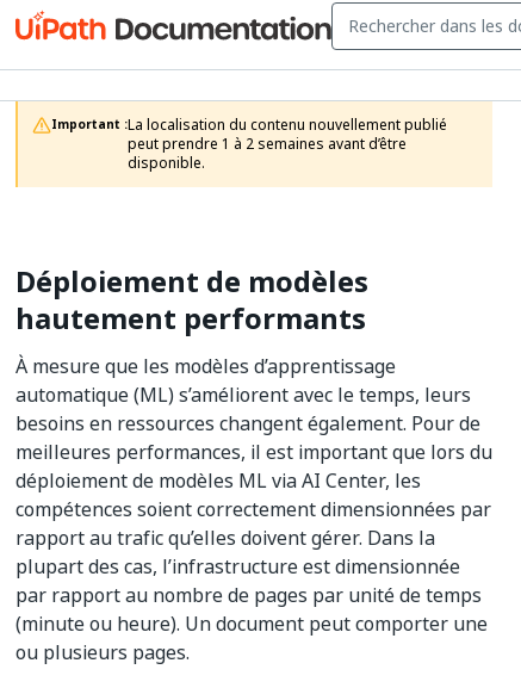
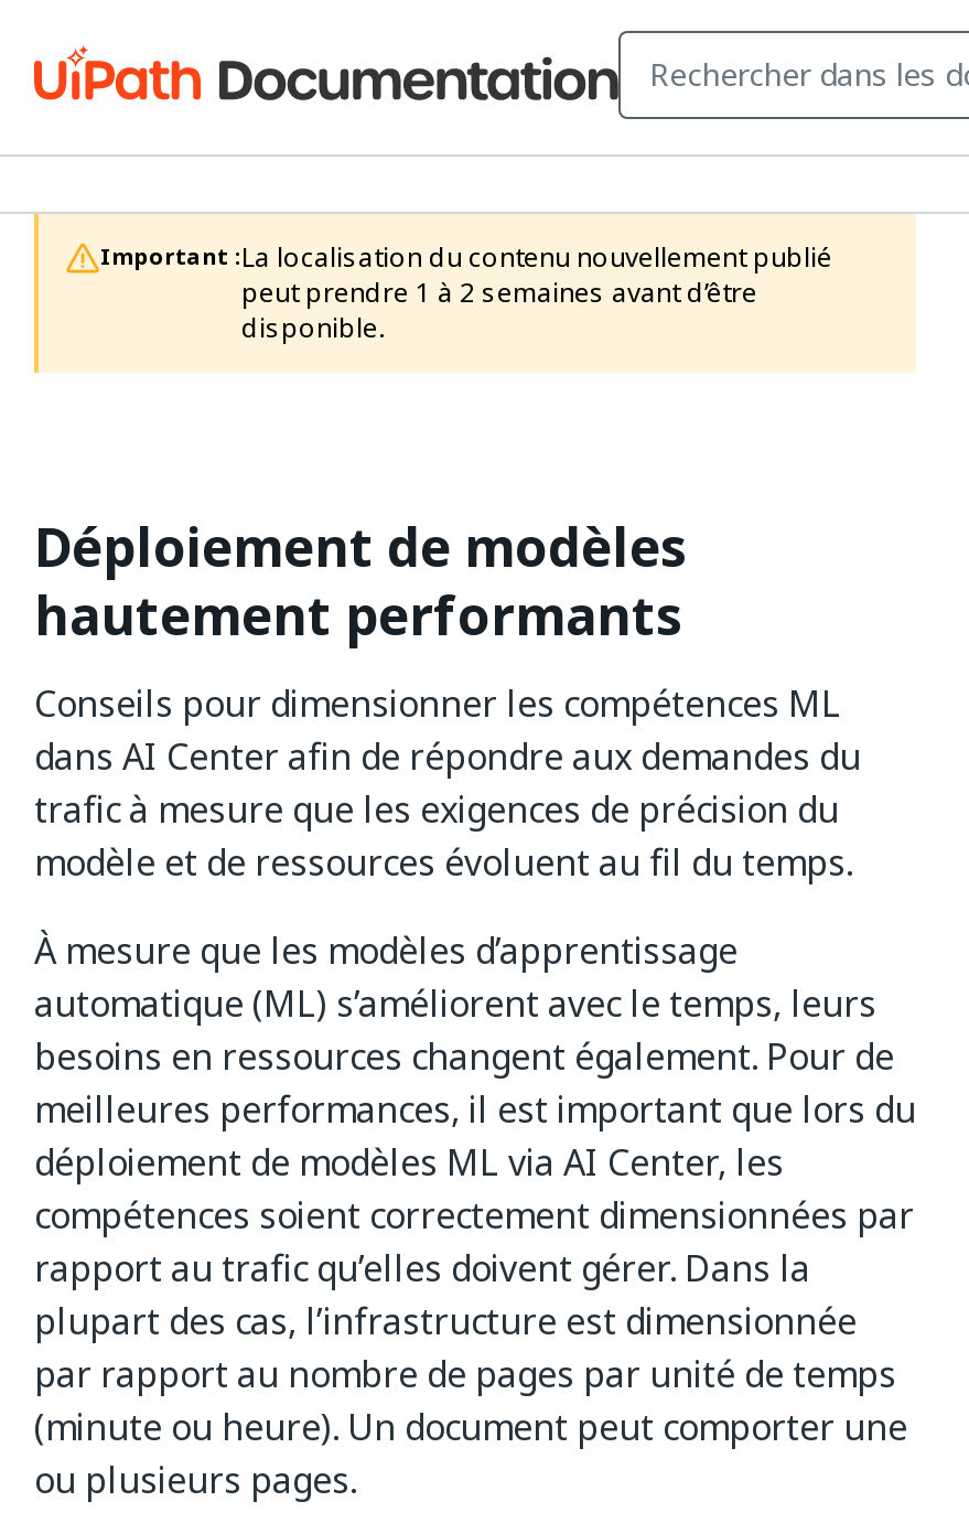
+ Conseils pour dimensionner les compétences ML
+ dans AI Center afin de répondre aux demandes du
+ trafic à mesure que les exigences de précision du
+ modèle et de ressources évoluent au fil du temps.
